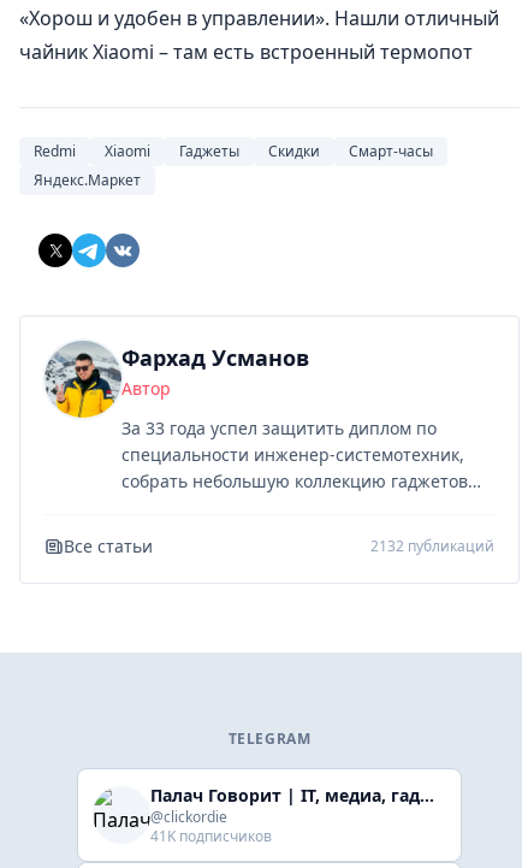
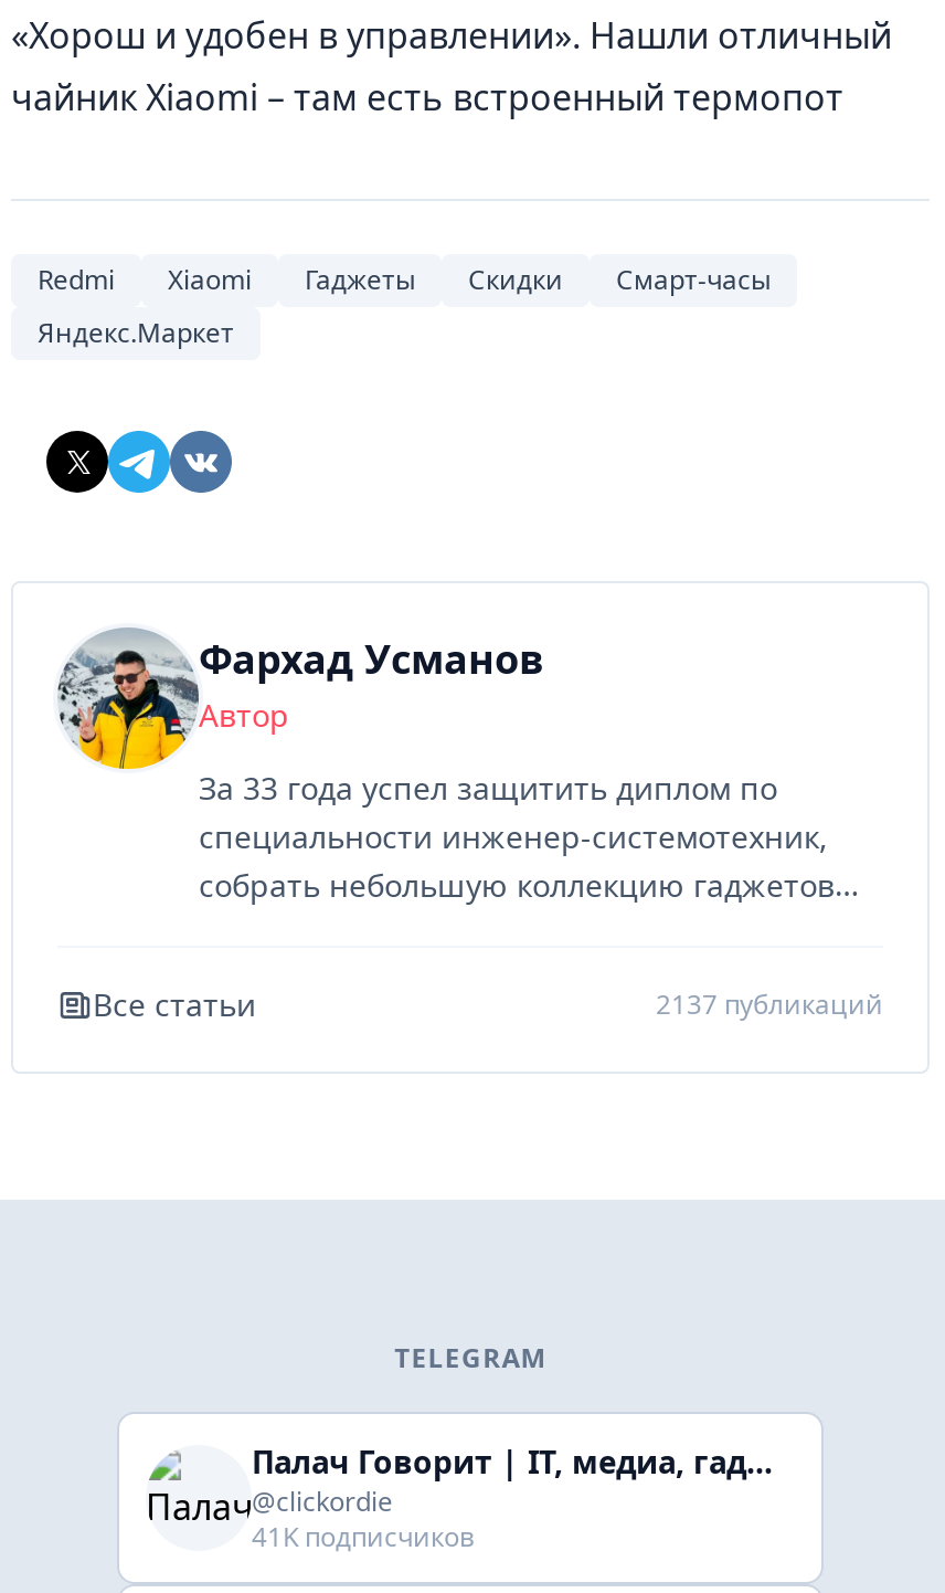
- 2132 публикаций
+ 2137 публикаций
